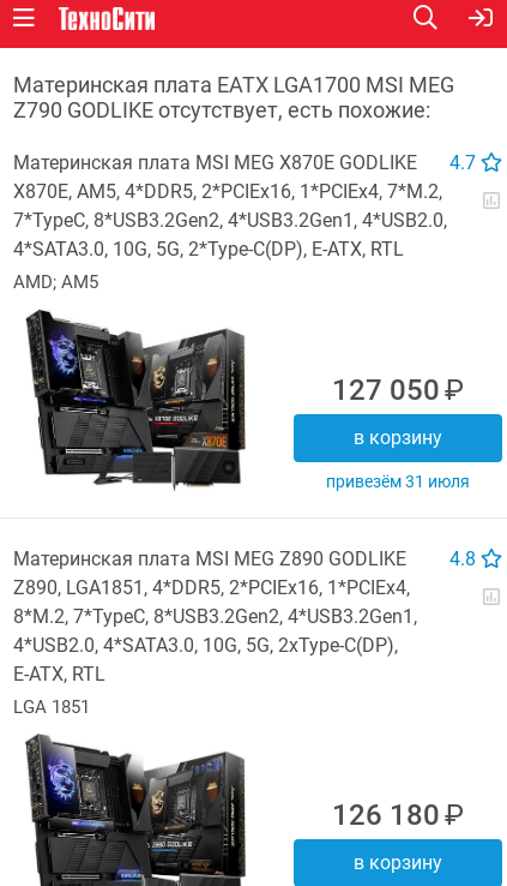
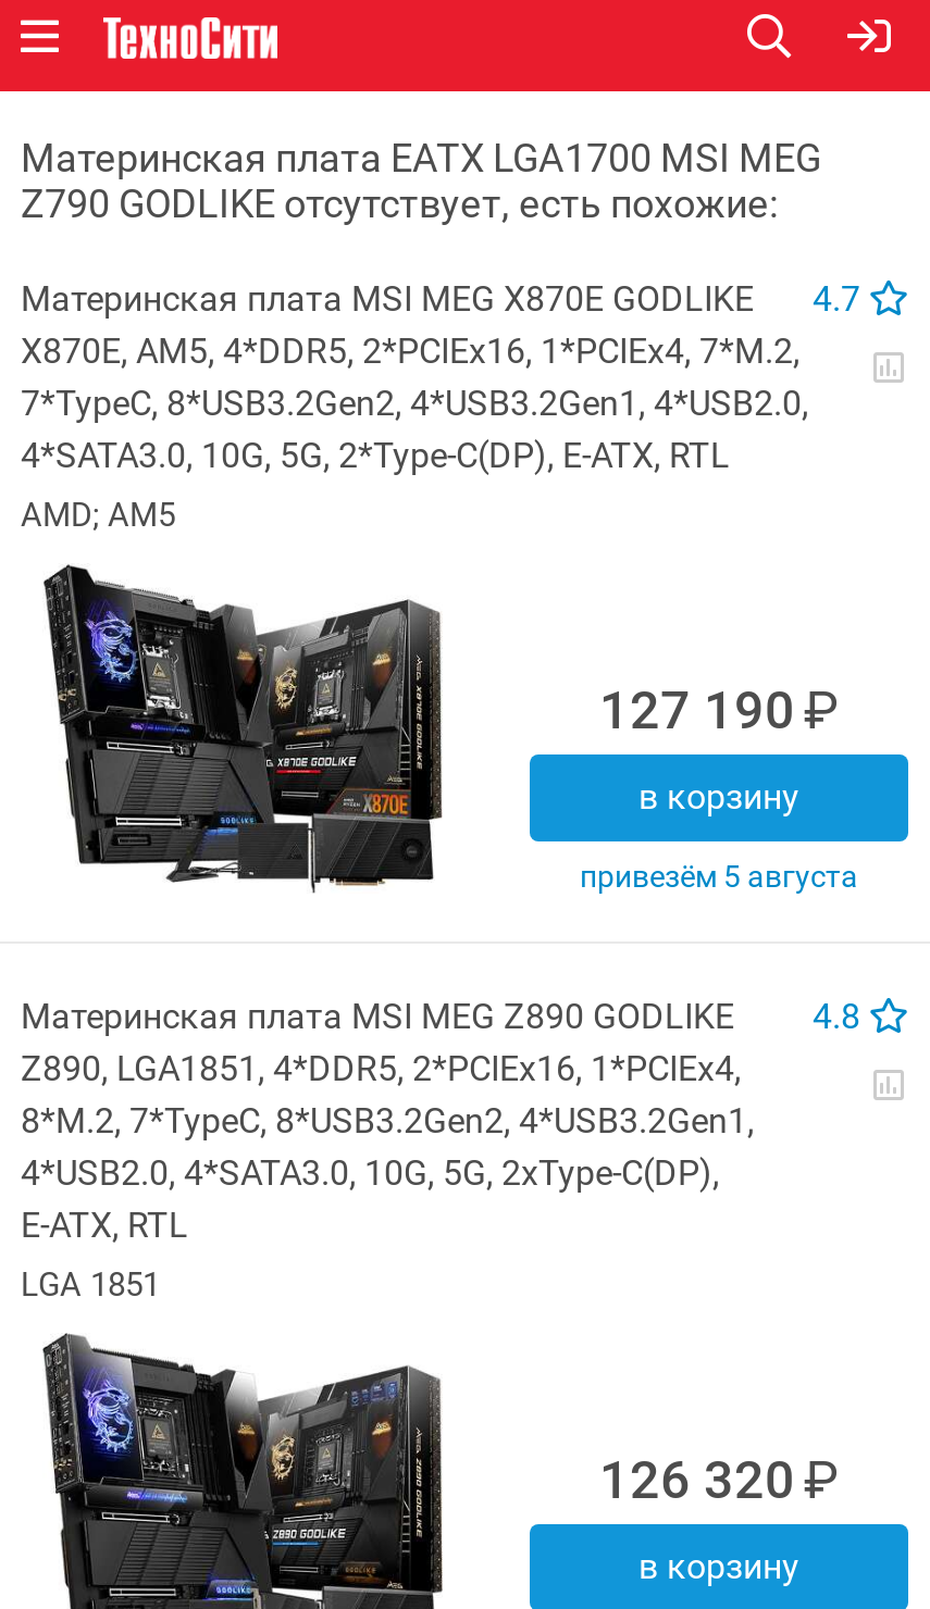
- 127 050
+ 127 190

- Привезём 31 июля
+ Привезём 5 августа

- 126 180
+ 126 320
